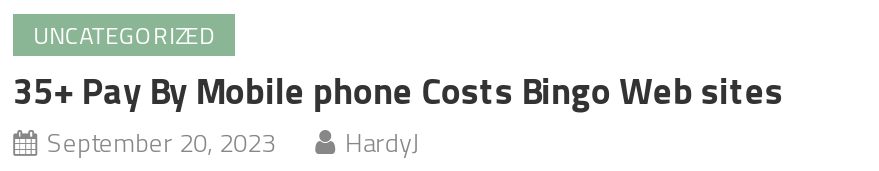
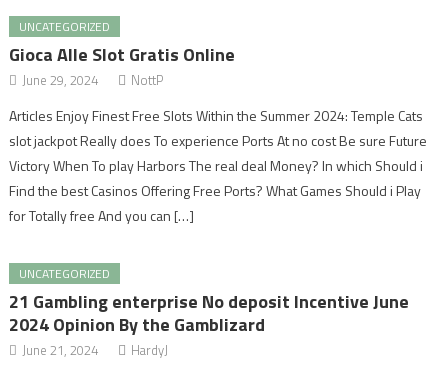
- 35+ Pay By Mobile phone Costs Bingo Web sites
- September 20, 2023
+ Gioca Alle Slot Gratis Online
+ June 29, 2024
+ NottP
+ Articles Enjoy Finest Free Slots Within the Summer 2024: Temple Cats
+ slot jackpot Really does To experience Ports At no cost Be sure Future
+ Victory When To play Harbors The real deal Money? In which Should i
+ Find the best Casinos Offering Free Ports? What Games Should i Play
+ for Totally free And you can […]
+ UNCATEGORIZED
+ 21 Gambling enterprise No deposit Incentive June
+ 2024 Opinion By the Gamblizard
+ June 21, 2024
